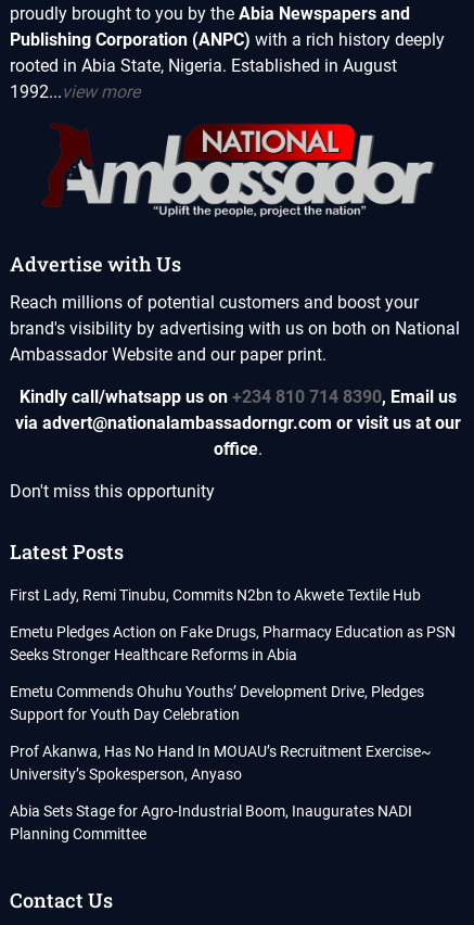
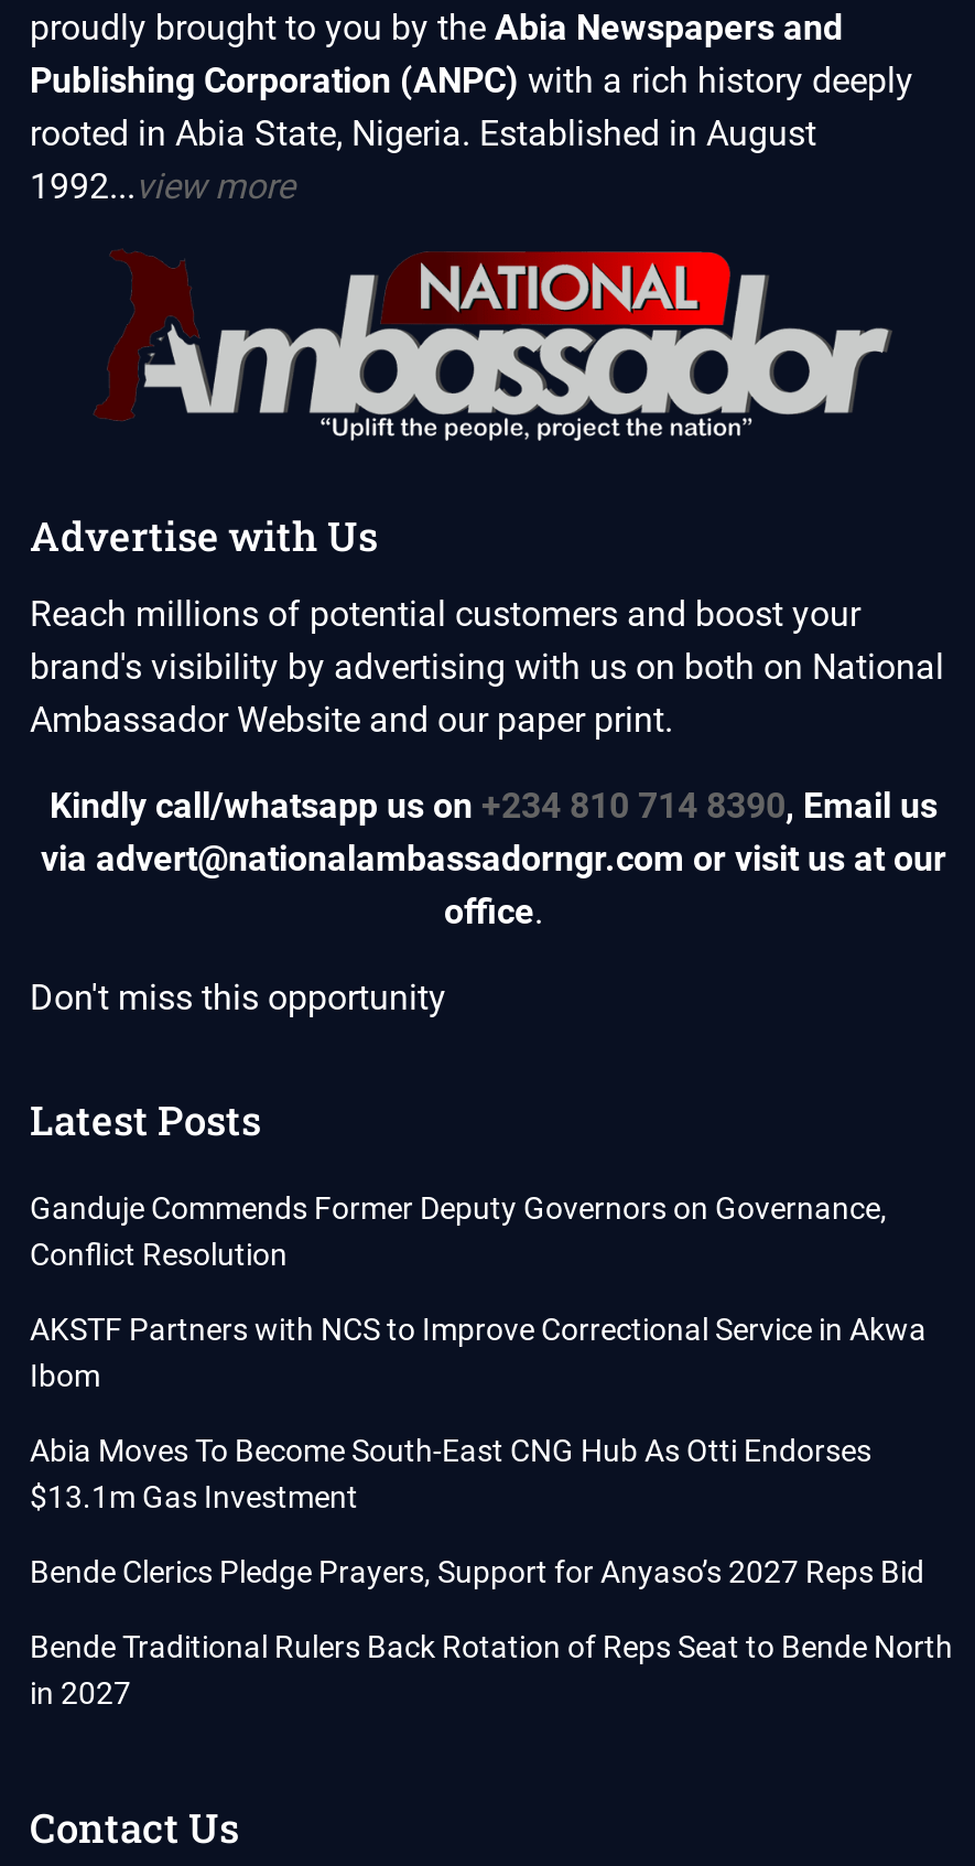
- First Lady, Remi Tinubu, Commits N2bn to Akwete Textile Hub
+ Ganduje Commends Former Deputy Governors on Governance,
+ Conflict Resolution

- Emetu Pledges Action on Fake Drugs, Pharmacy Education as PSN
- Seeks Stronger Healthcare Reforms in Abia
+ AKSTF Partners with NCS to Improve Correctional Service in Akwa
+ Ibom

- Emetu Commends Ohuhu Youths’ Development Drive, Pledges
- Support for Youth Day Celebration
+ Abia Moves To Become South-East CNG Hub As Otti Endorses
+ $13.1m Gas Investment

- Prof Akanwa, Has No Hand In MOUAU’s Recruitment Exercise~
- University’s Spokesperson, Anyaso
+ Bende Clerics Pledge Prayers, Support for Anyaso’s 2027 Reps Bid

- Abia Sets Stage for Agro-Industrial Boom, Inaugurates NADI
- Planning Committee
+ Bende Traditional Rulers Back Rotation of Reps Seat to Bende North
+ in 2027
